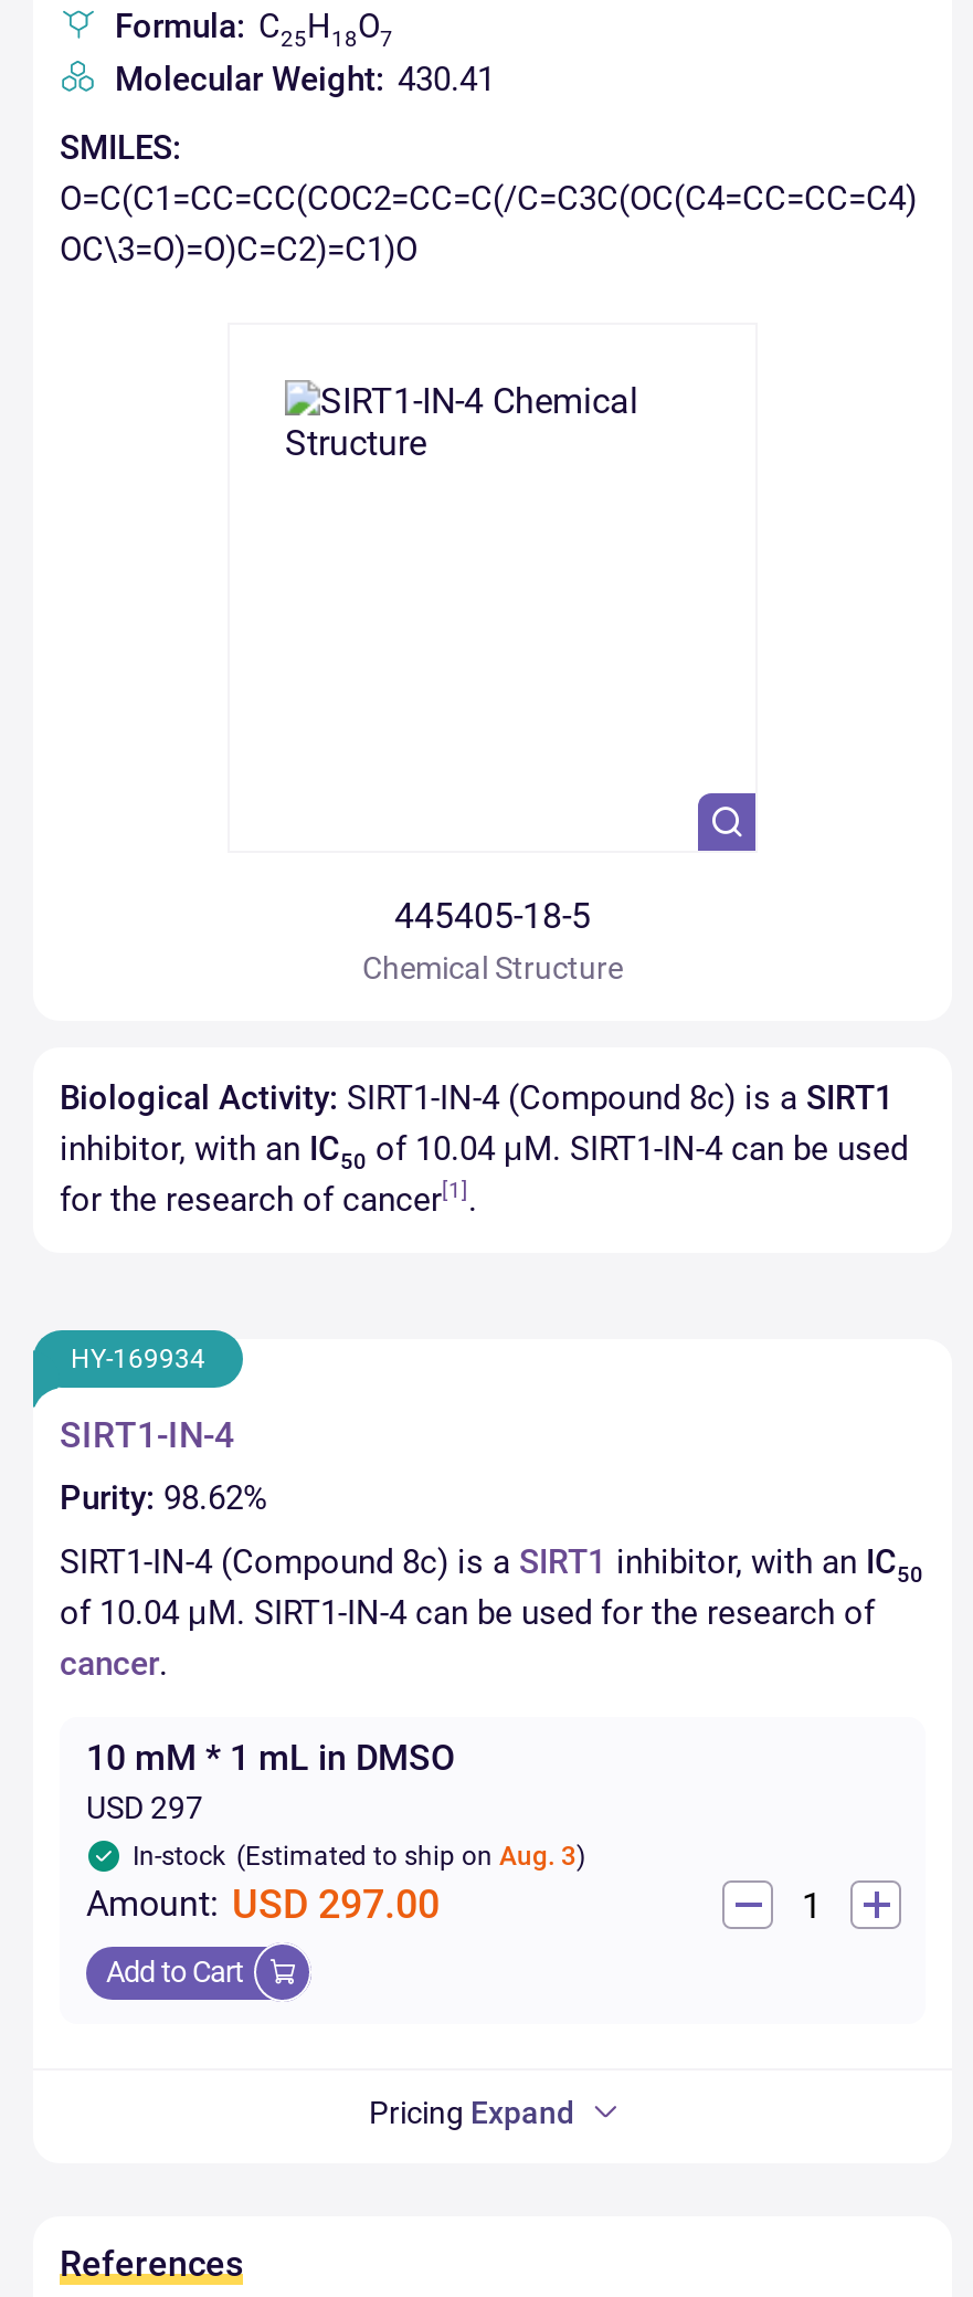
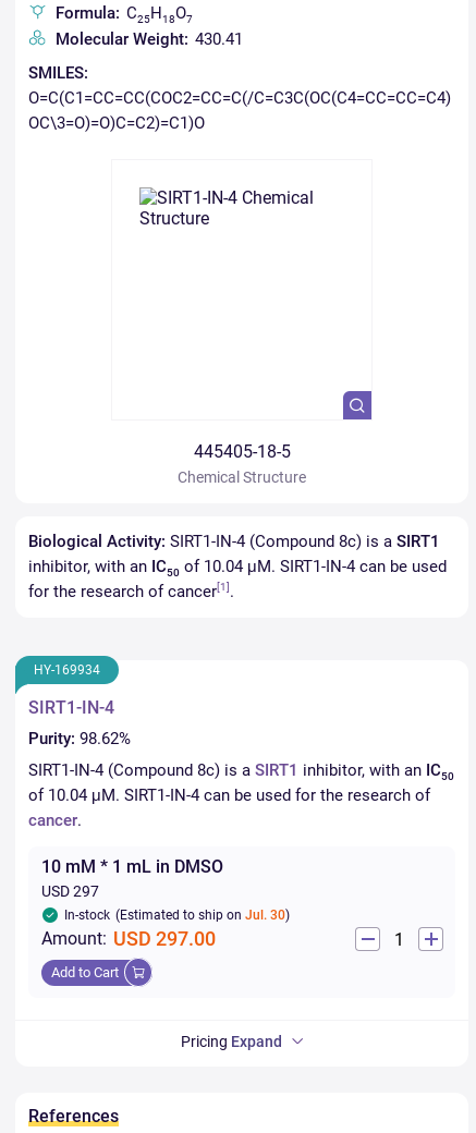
- In-stock (Estimated to ship on Aug. 3)
+ In-stock (Estimated to ship on Jul. 30)
